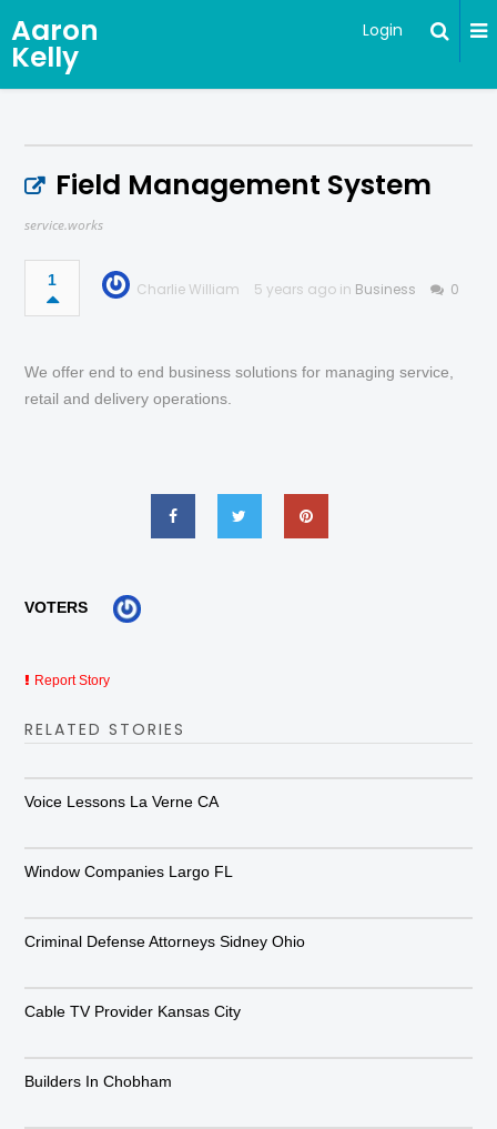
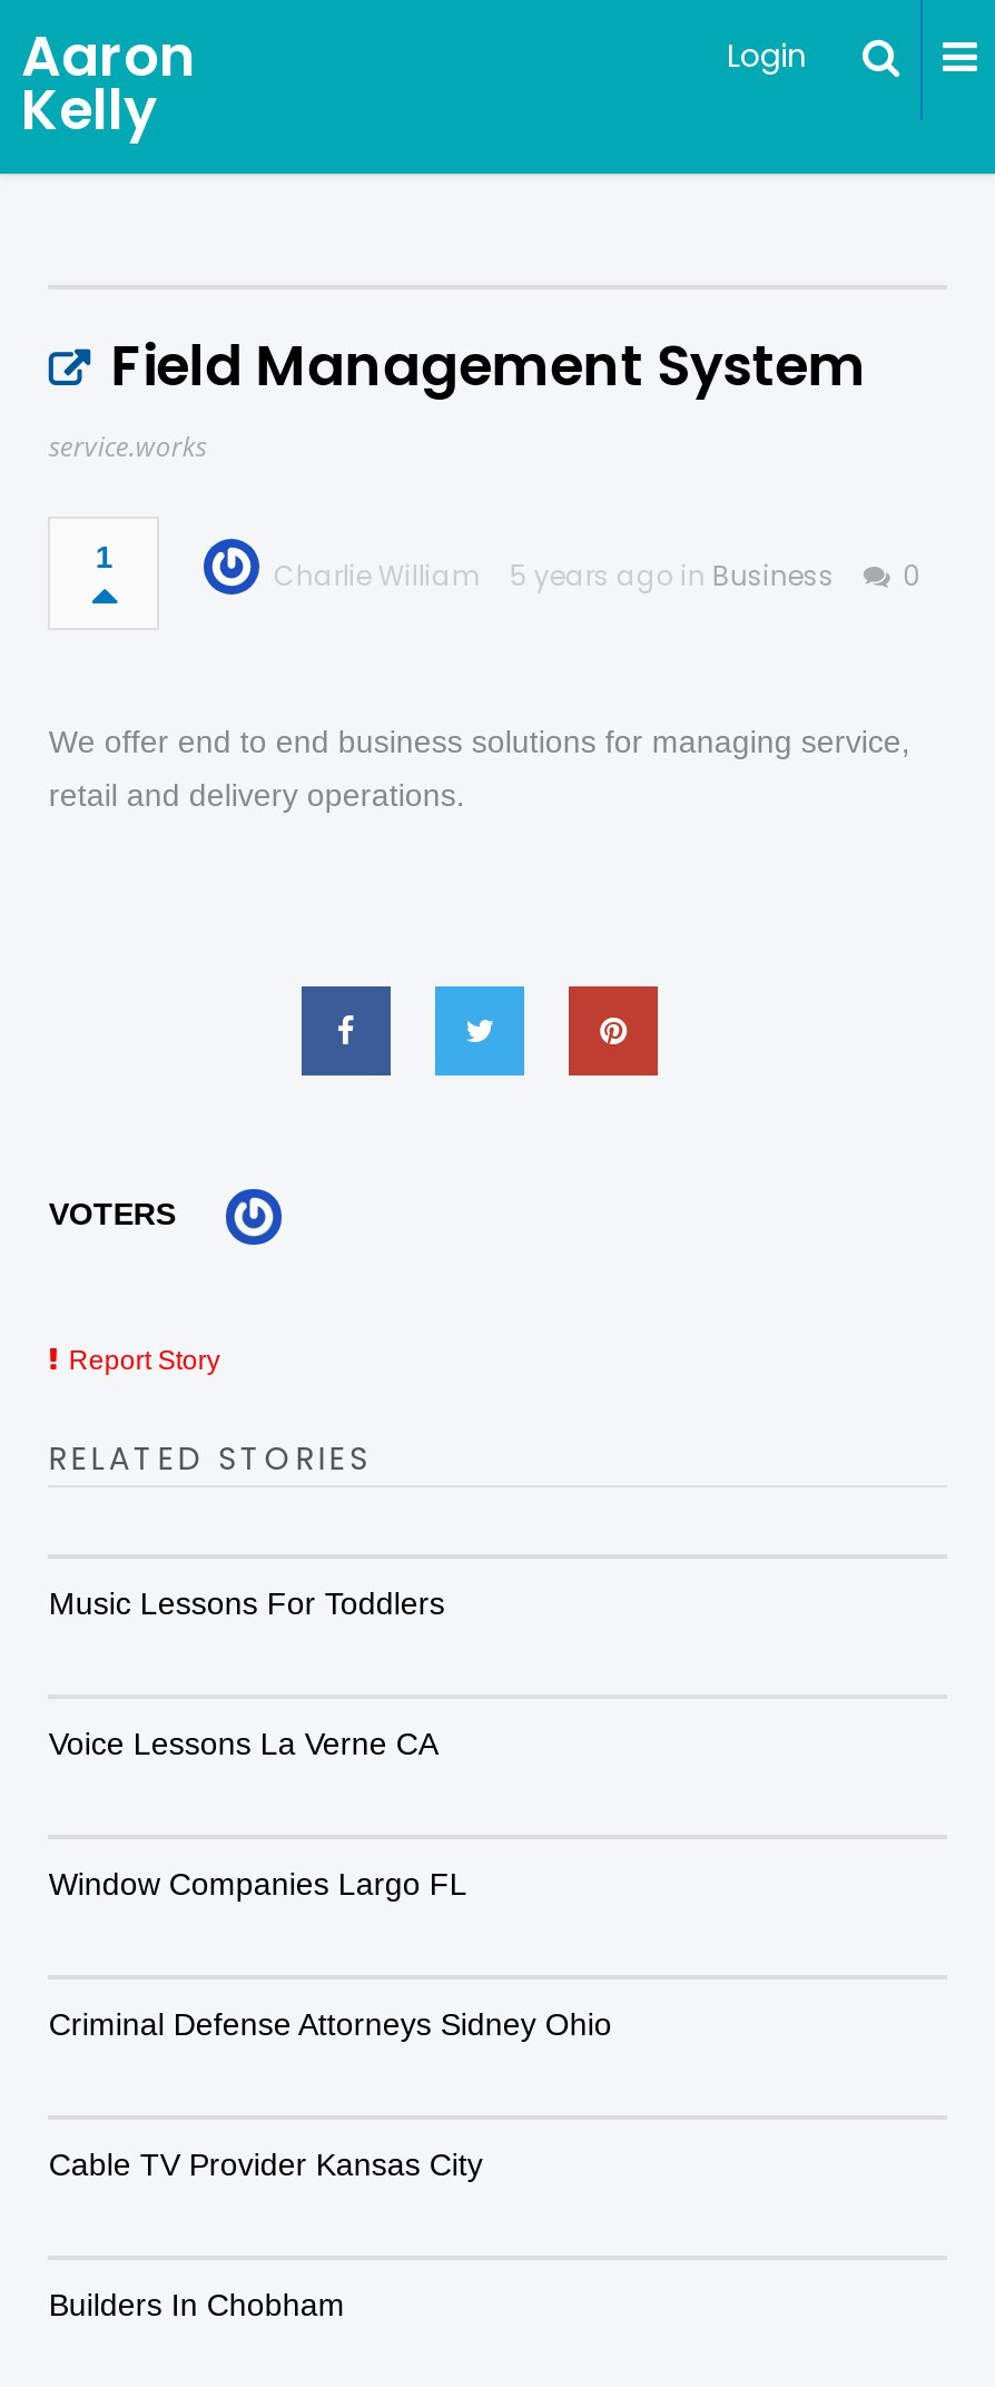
+ Music Lessons For Toddlers
